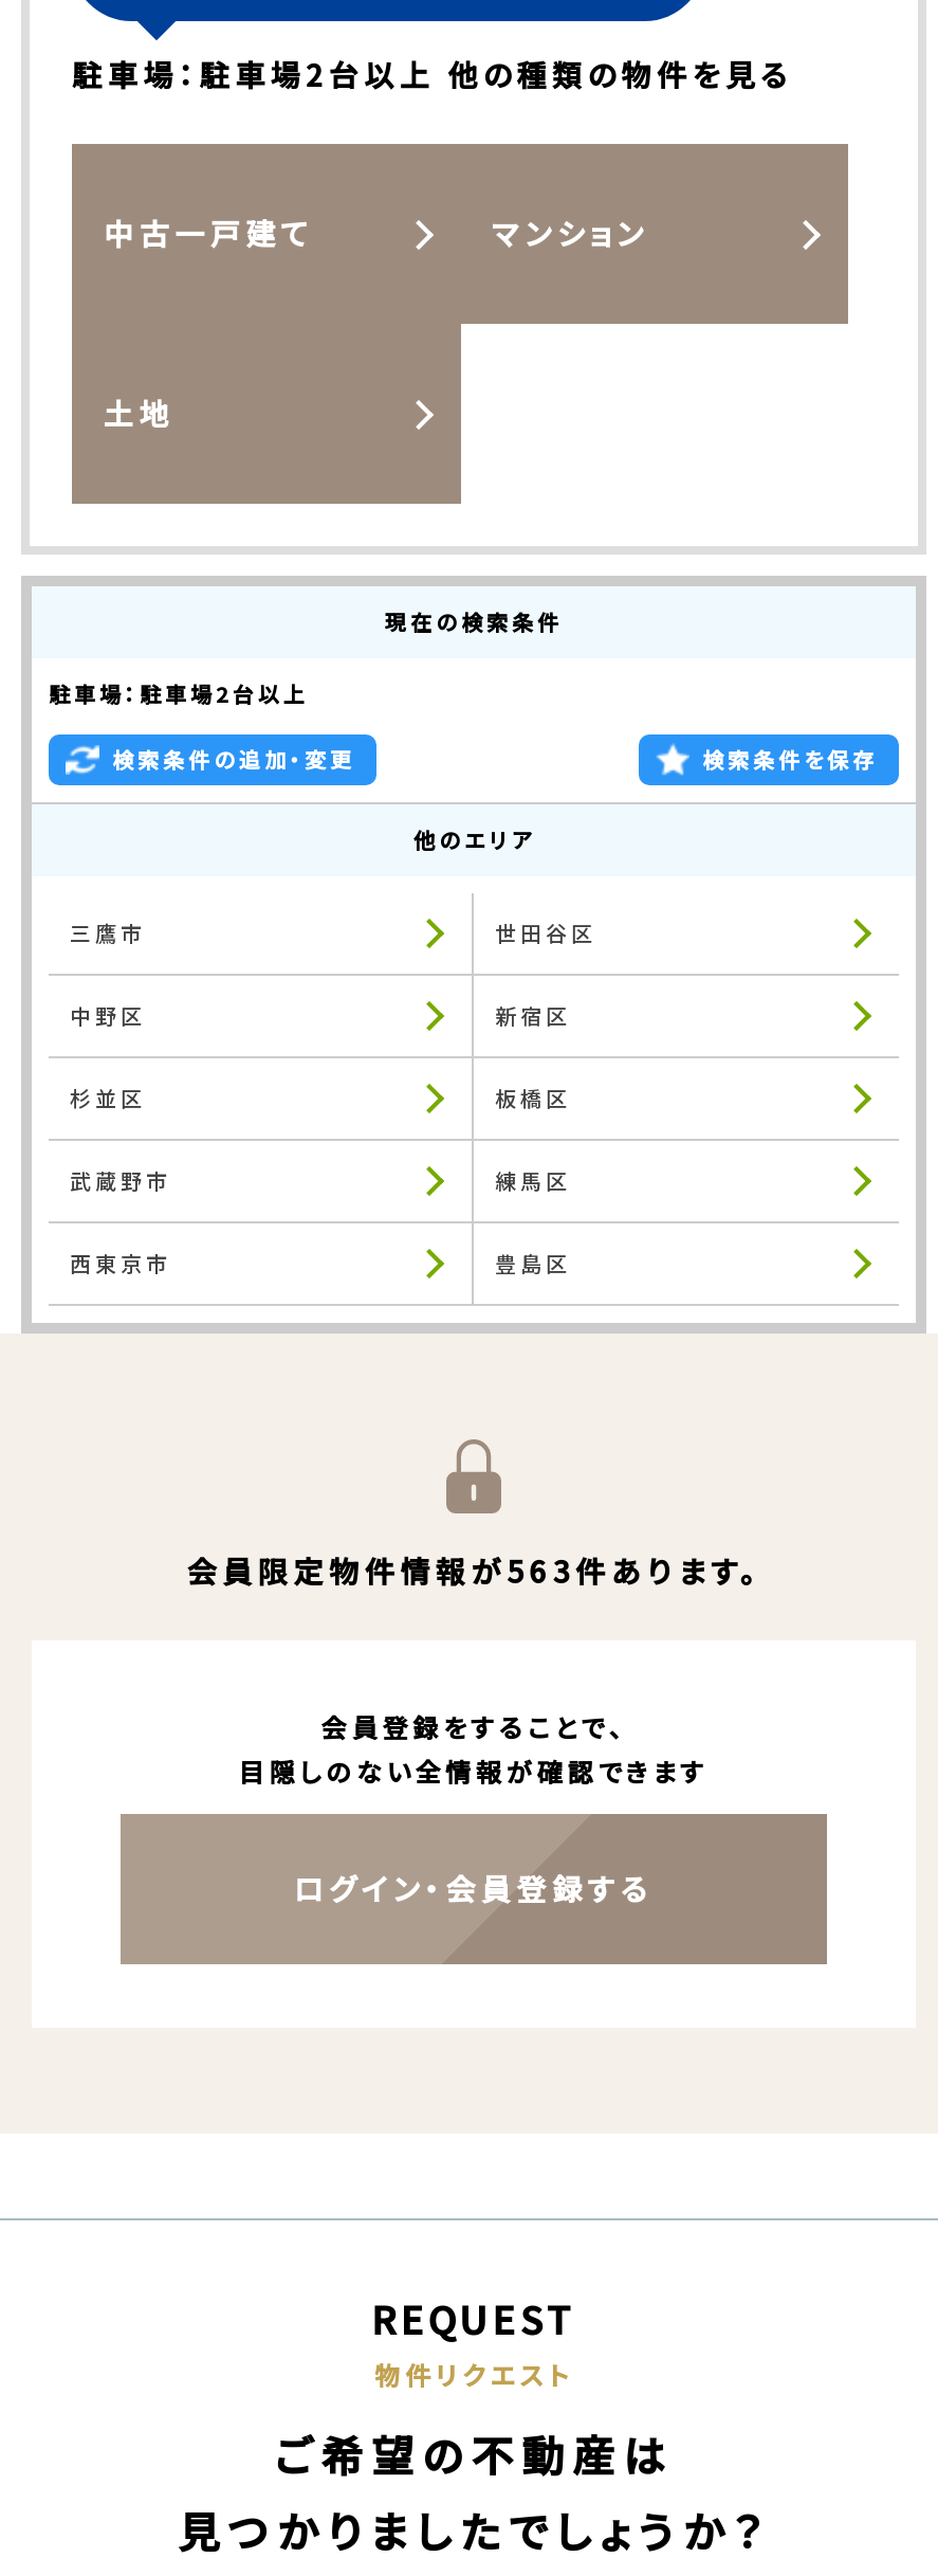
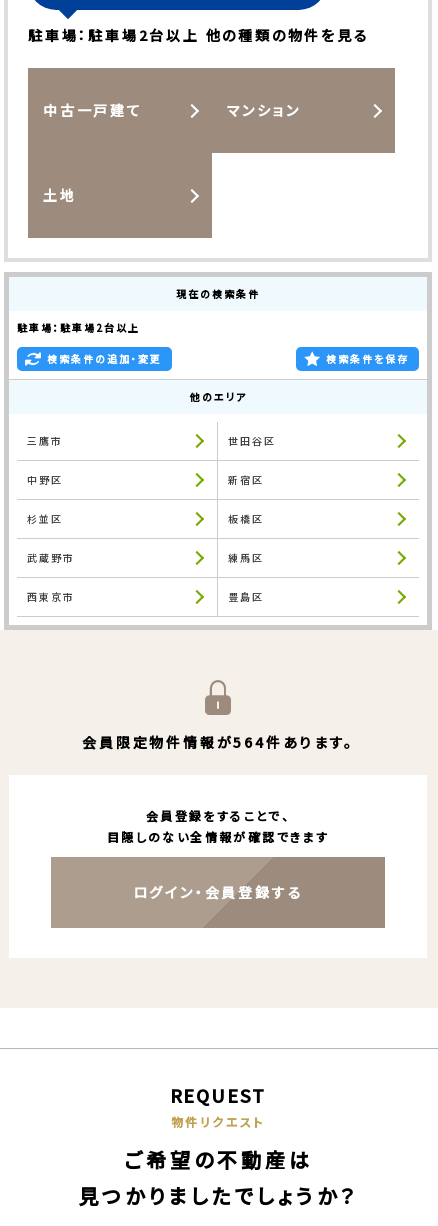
- 会員限定物件情報が563件あります。
+ 会員限定物件情報が564件あります。
